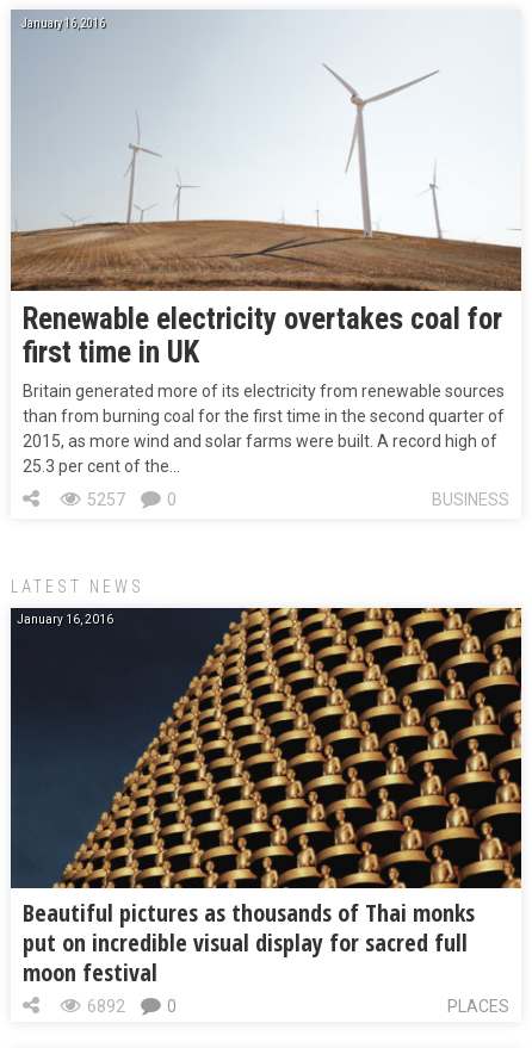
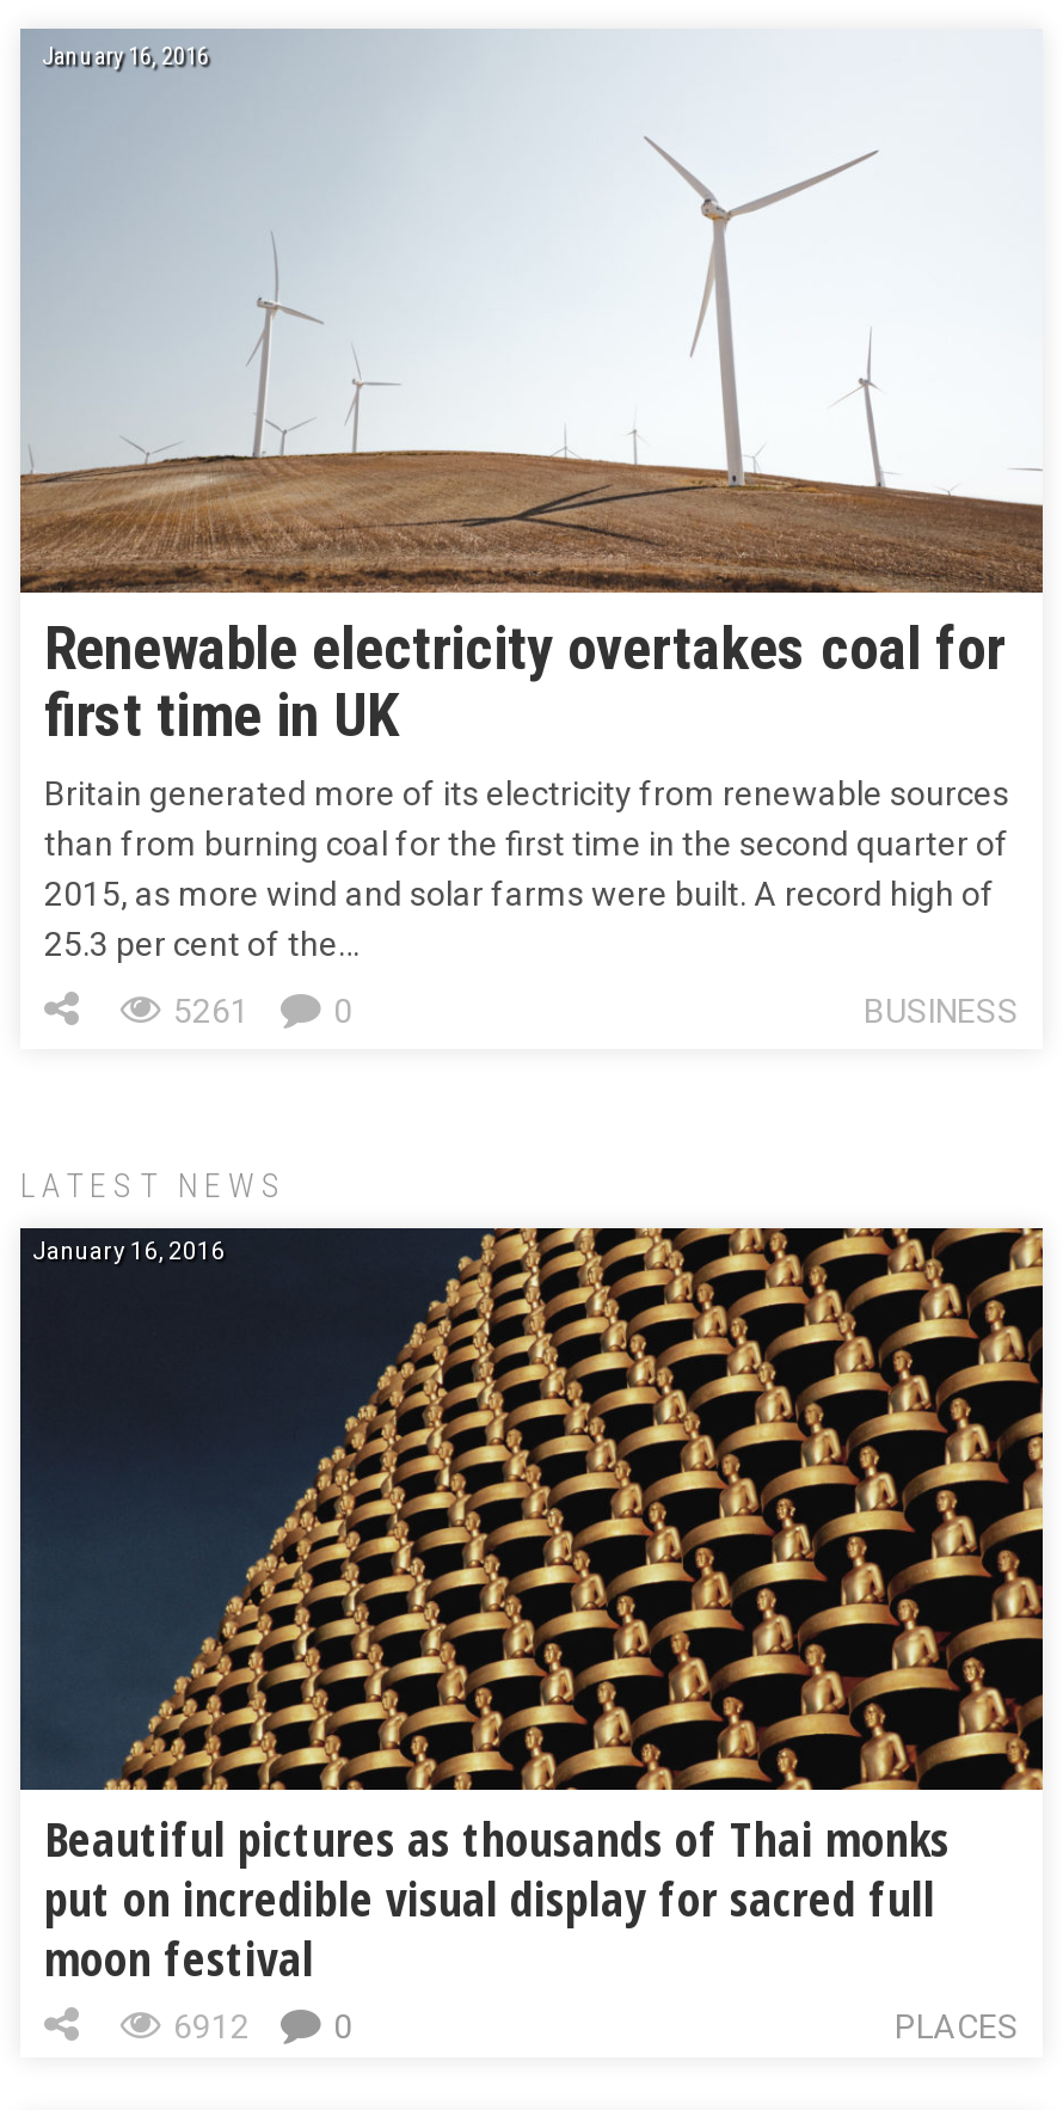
- 5257
+ 5261

- 6892
+ 6912
